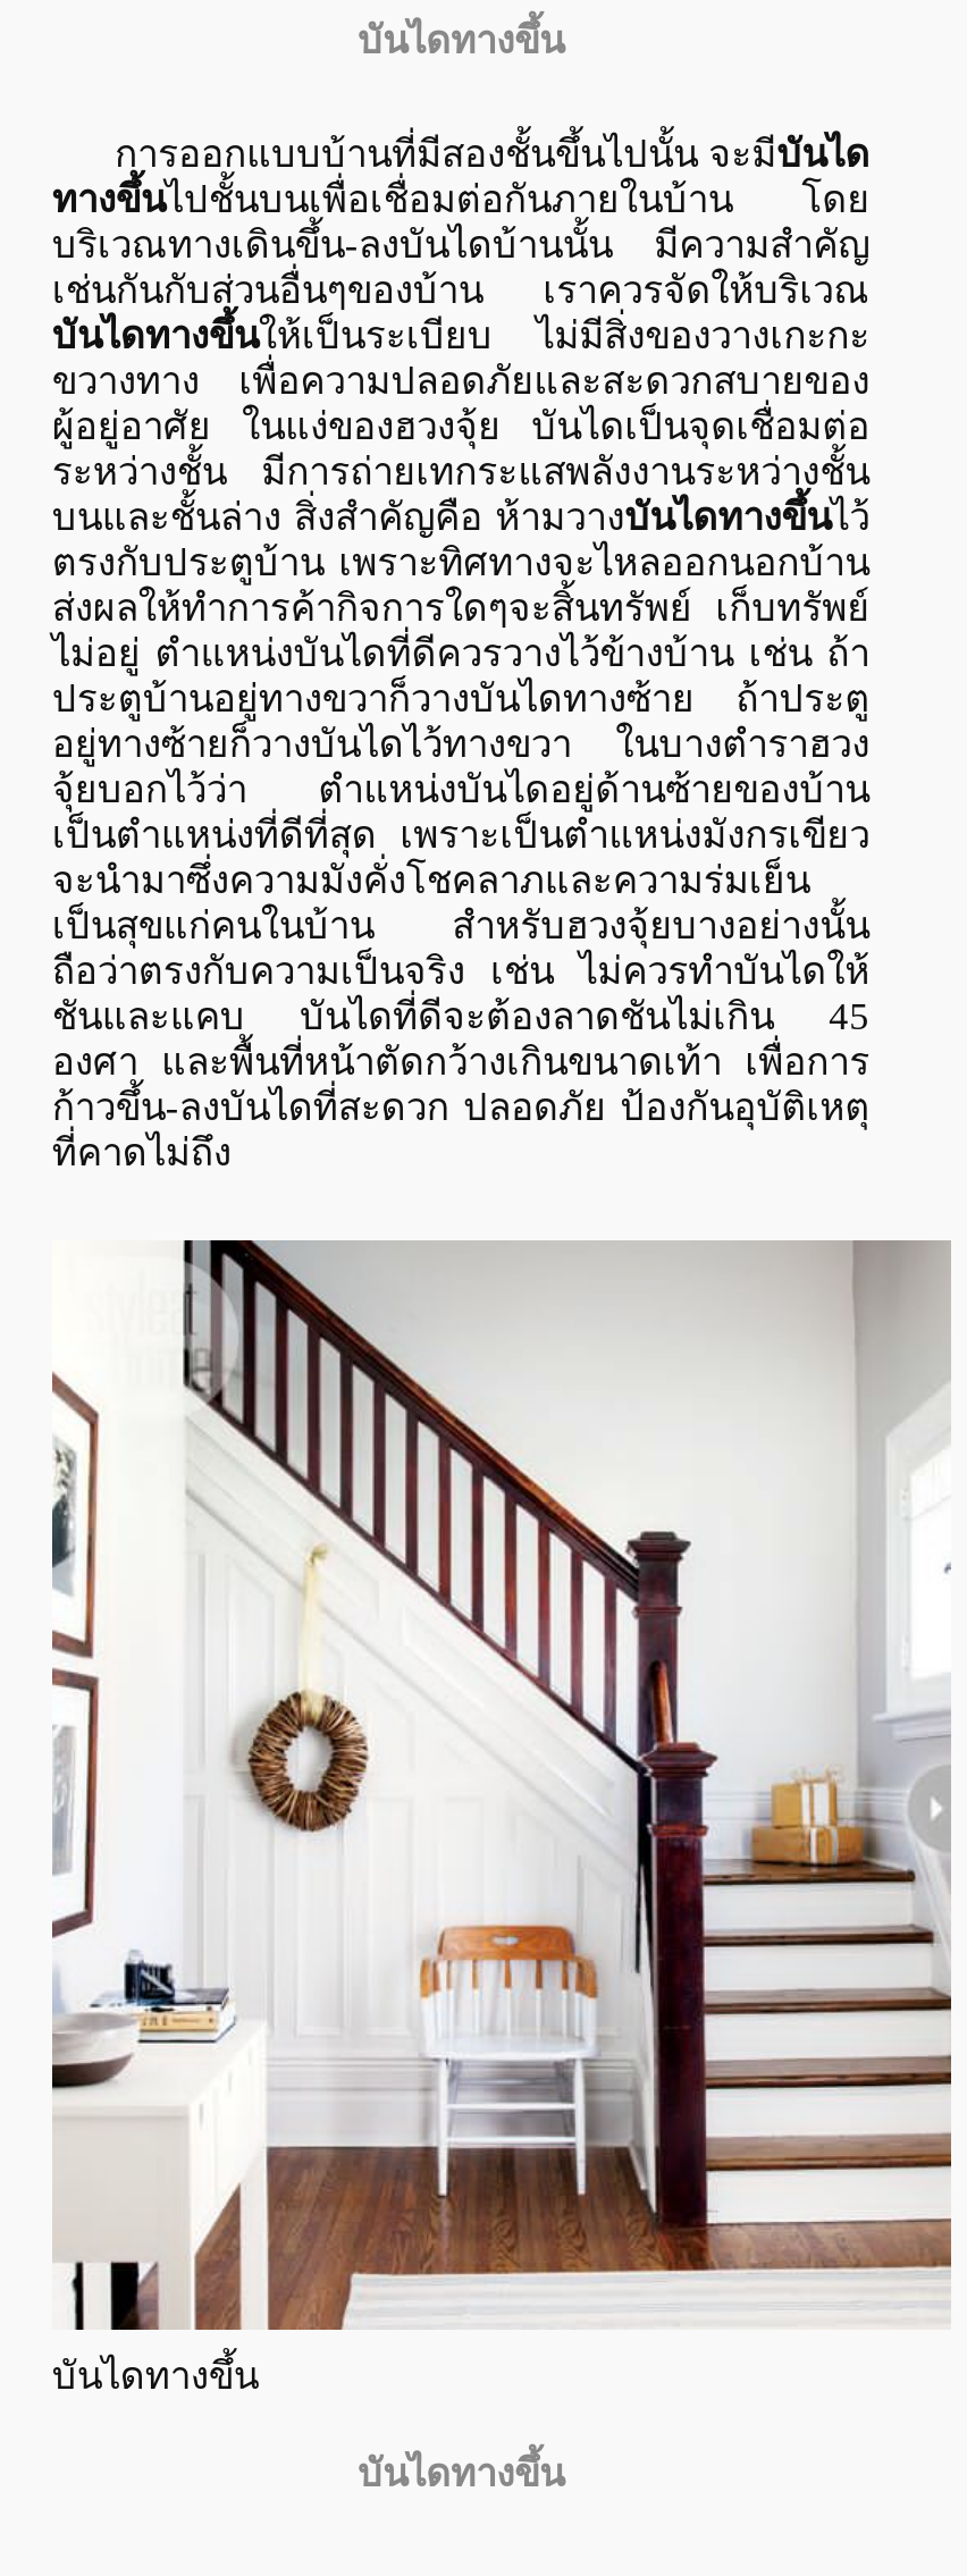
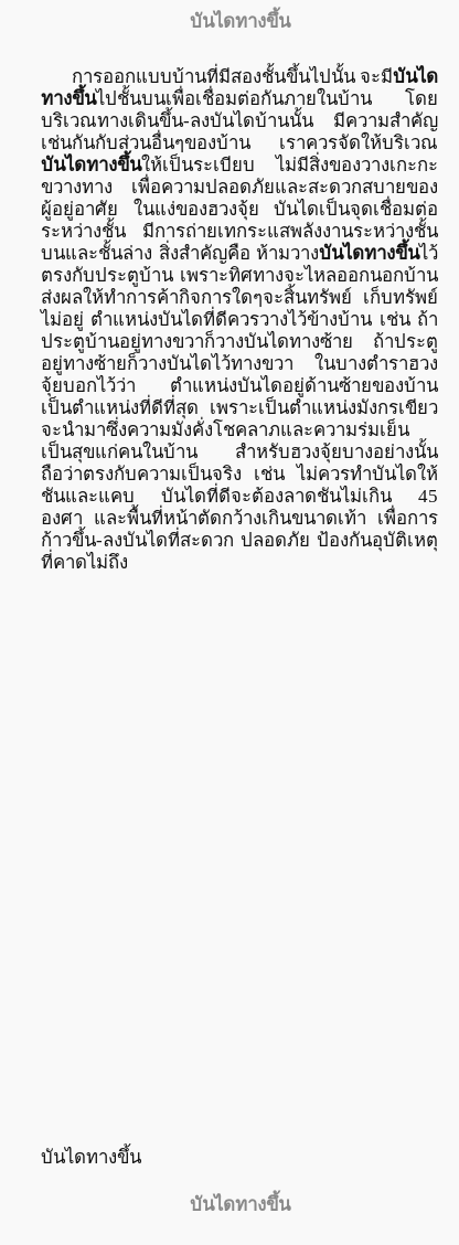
- [image]
